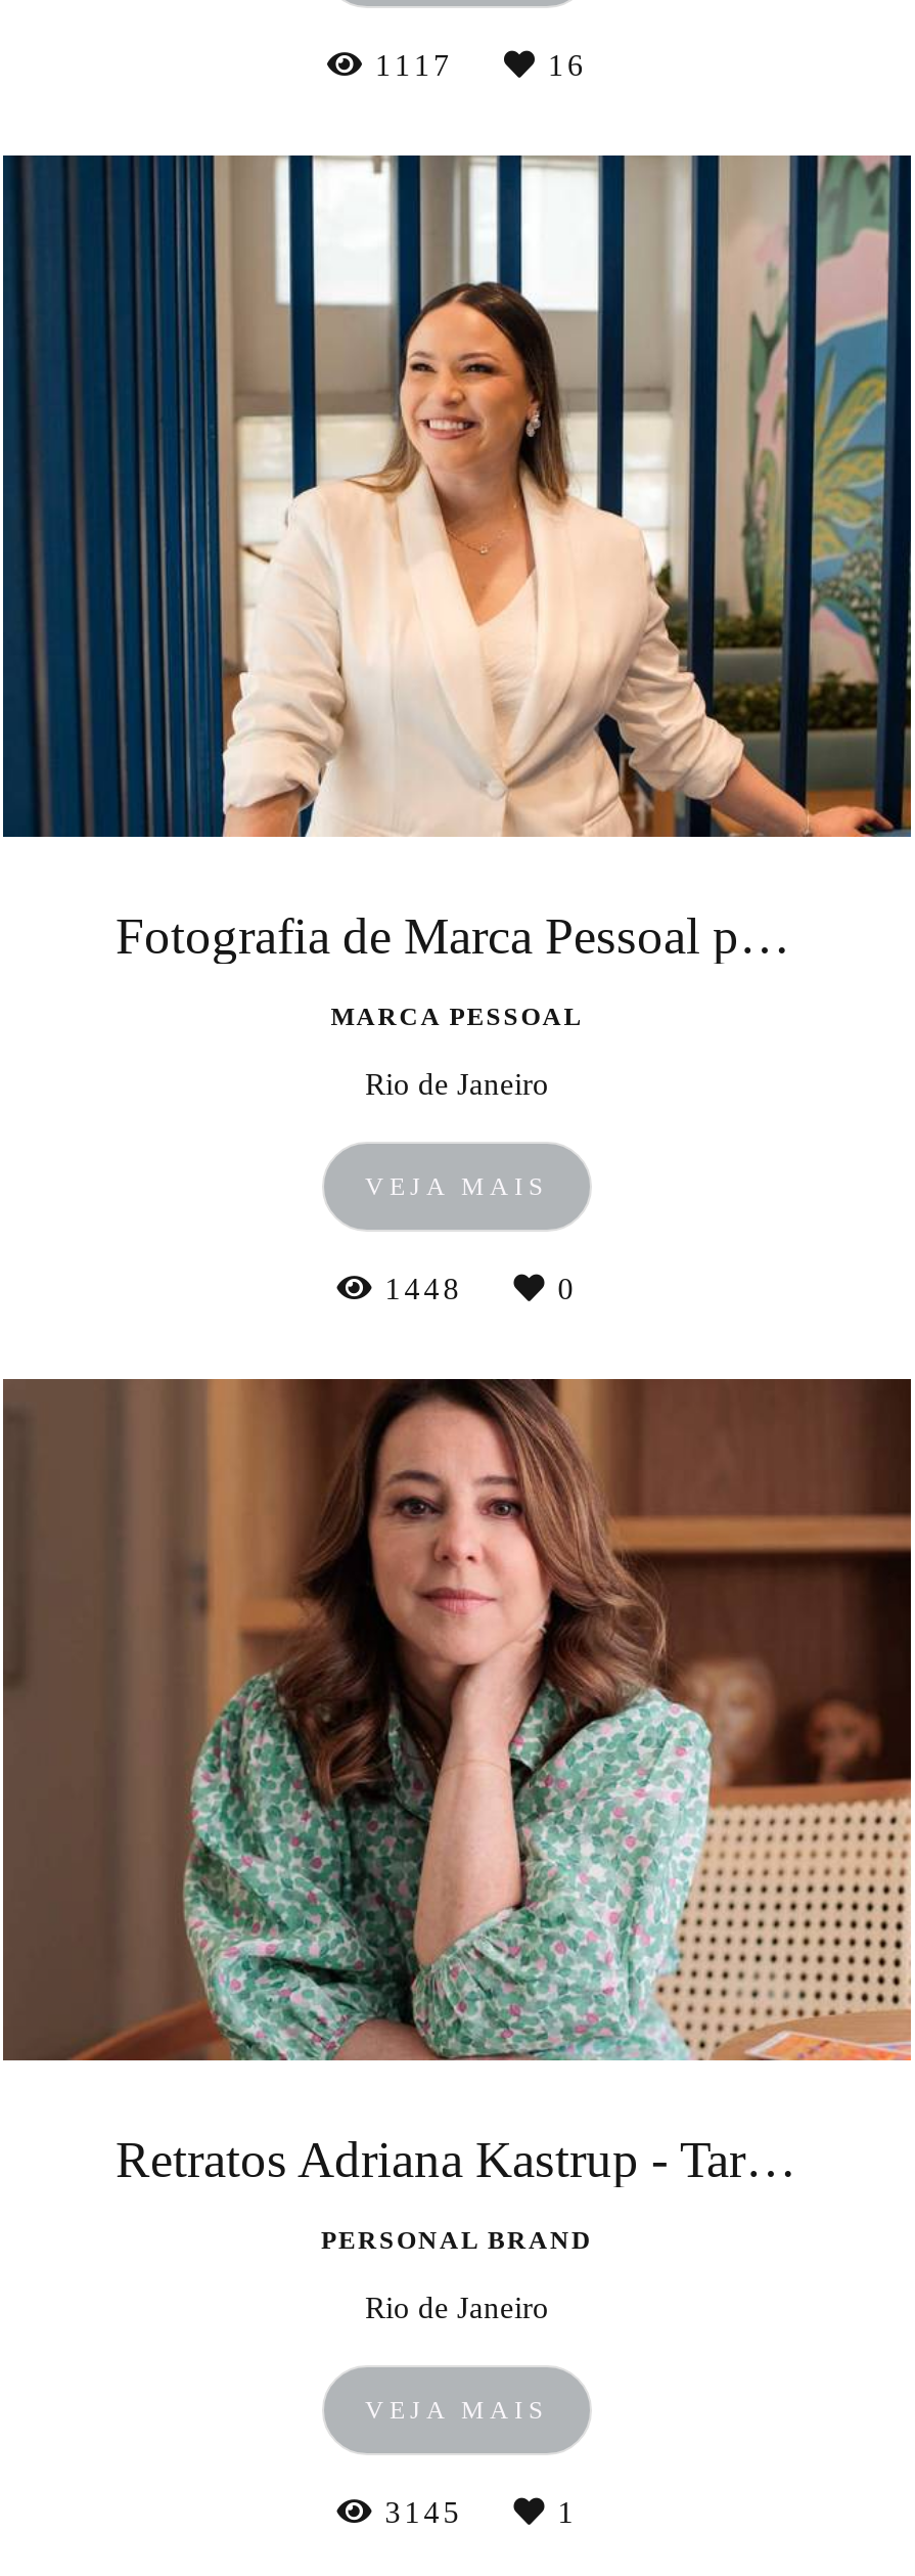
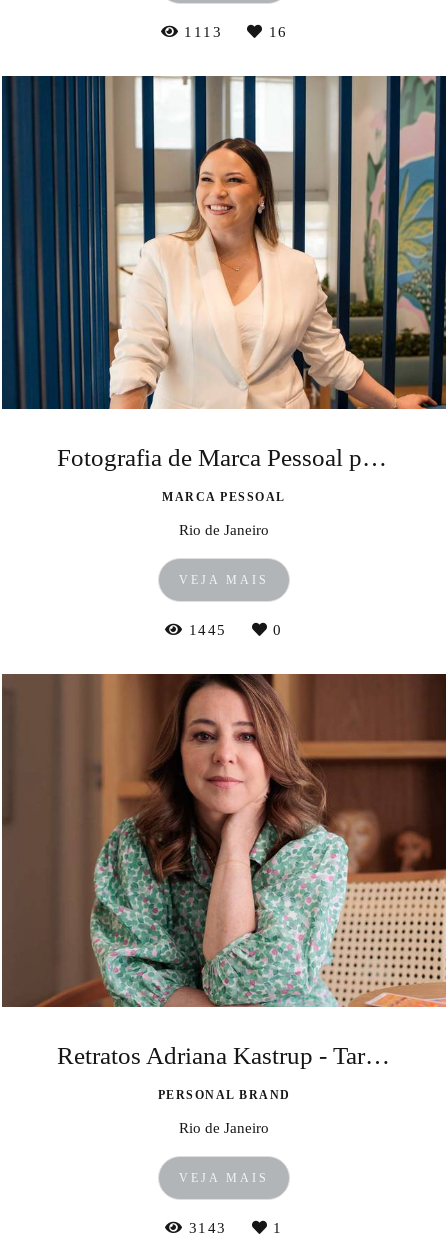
- 1117
+ 1113

- 1448
+ 1445

- 3145
+ 3143
